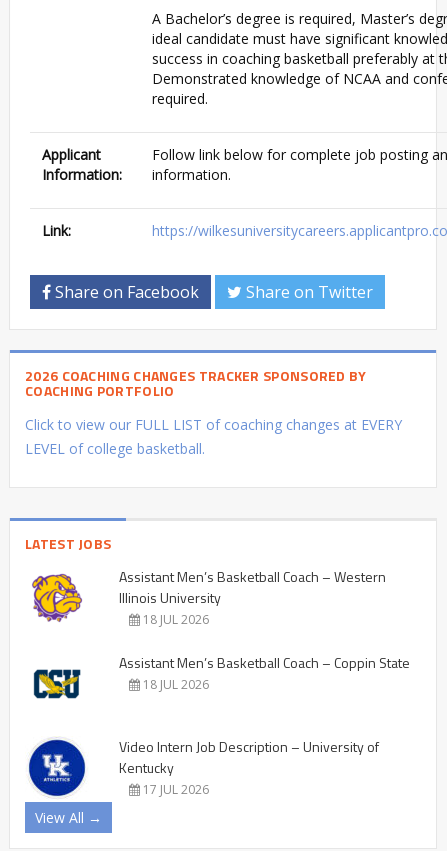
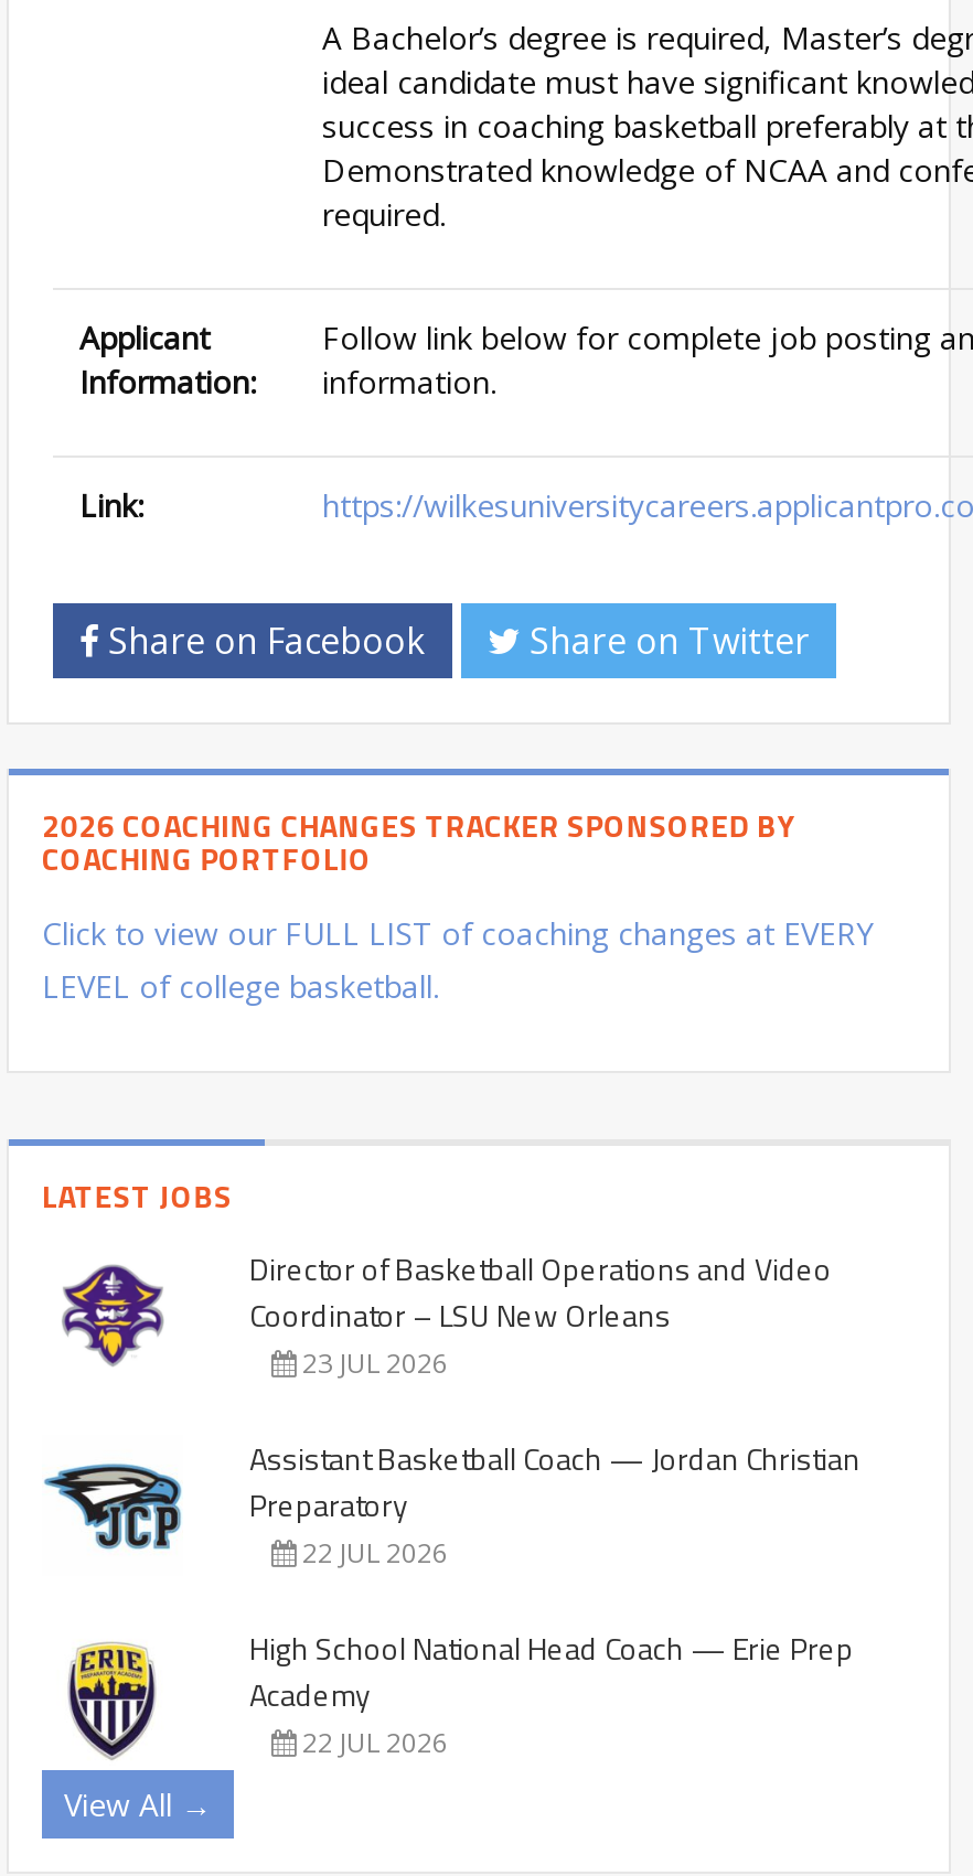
- [image]
- Assistant Men’s Basketball Coach – Western
- Illinois University
- 18 JUL 2026
+ [image]
+ Director of Basketball Operations and Video
+ Coordinator – LSU New Orleans
+ 23 JUL 2026

- [image]
- Assistant Men’s Basketball Coach – Coppin State
- 18 JUL 2026
+ [image]
+ Assistant Basketball Coach — Jordan Christian
+ Preparatory
+ 22 JUL 2026

- [image]
- Video Intern Job Description – University of
- Kentucky
- 17 JUL 2026
+ [image]
+ High School National Head Coach — Erie Prep
+ Academy
+ 22 JUL 2026
